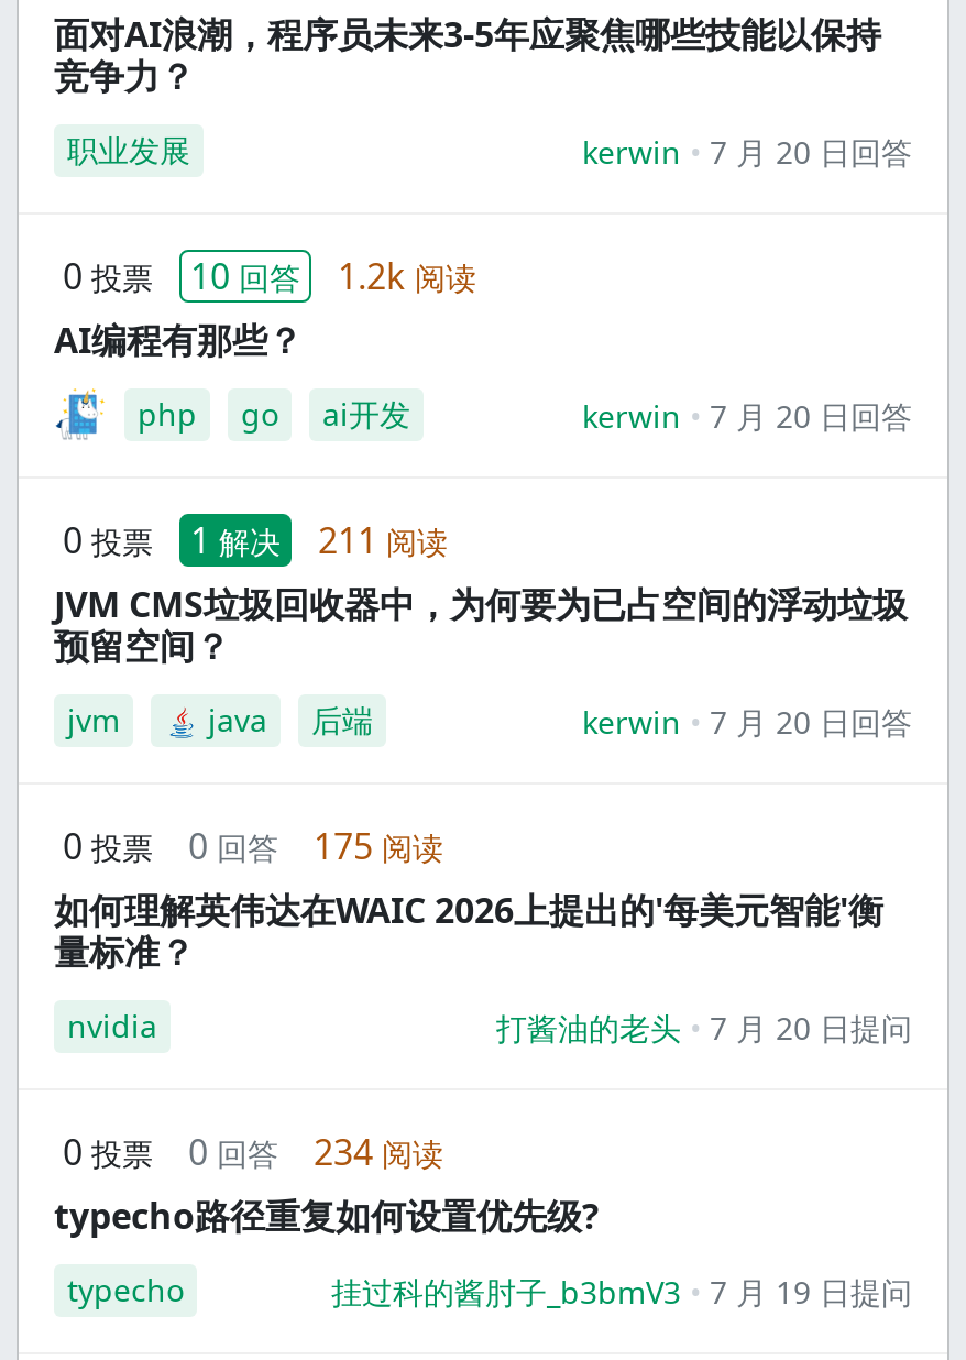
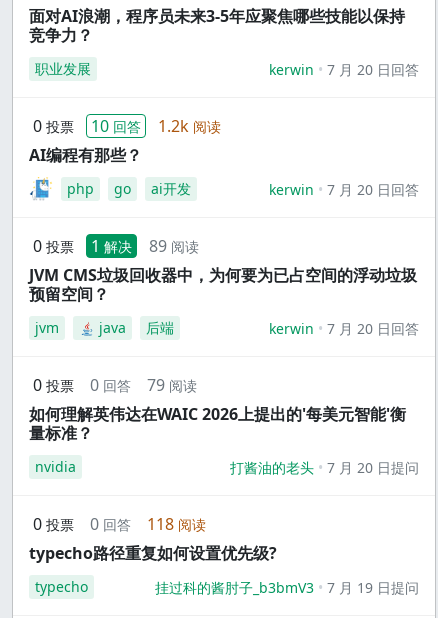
- 0 投票 1 解决 211 阅读
+ 0 投票 1 解决 89 阅读

- 0 投票 0 回答 175 阅读
+ 0 投票 0 回答 79 阅读

- 0 投票 0 回答 234 阅读
+ 0 投票 0 回答 118 阅读
